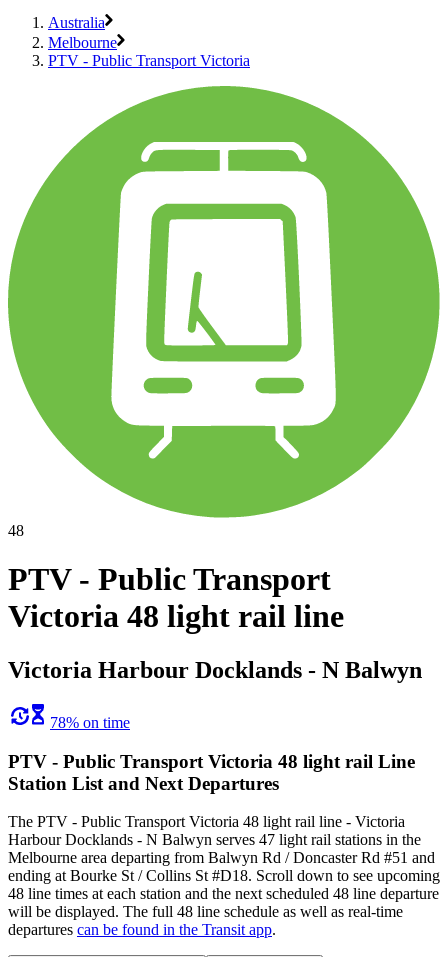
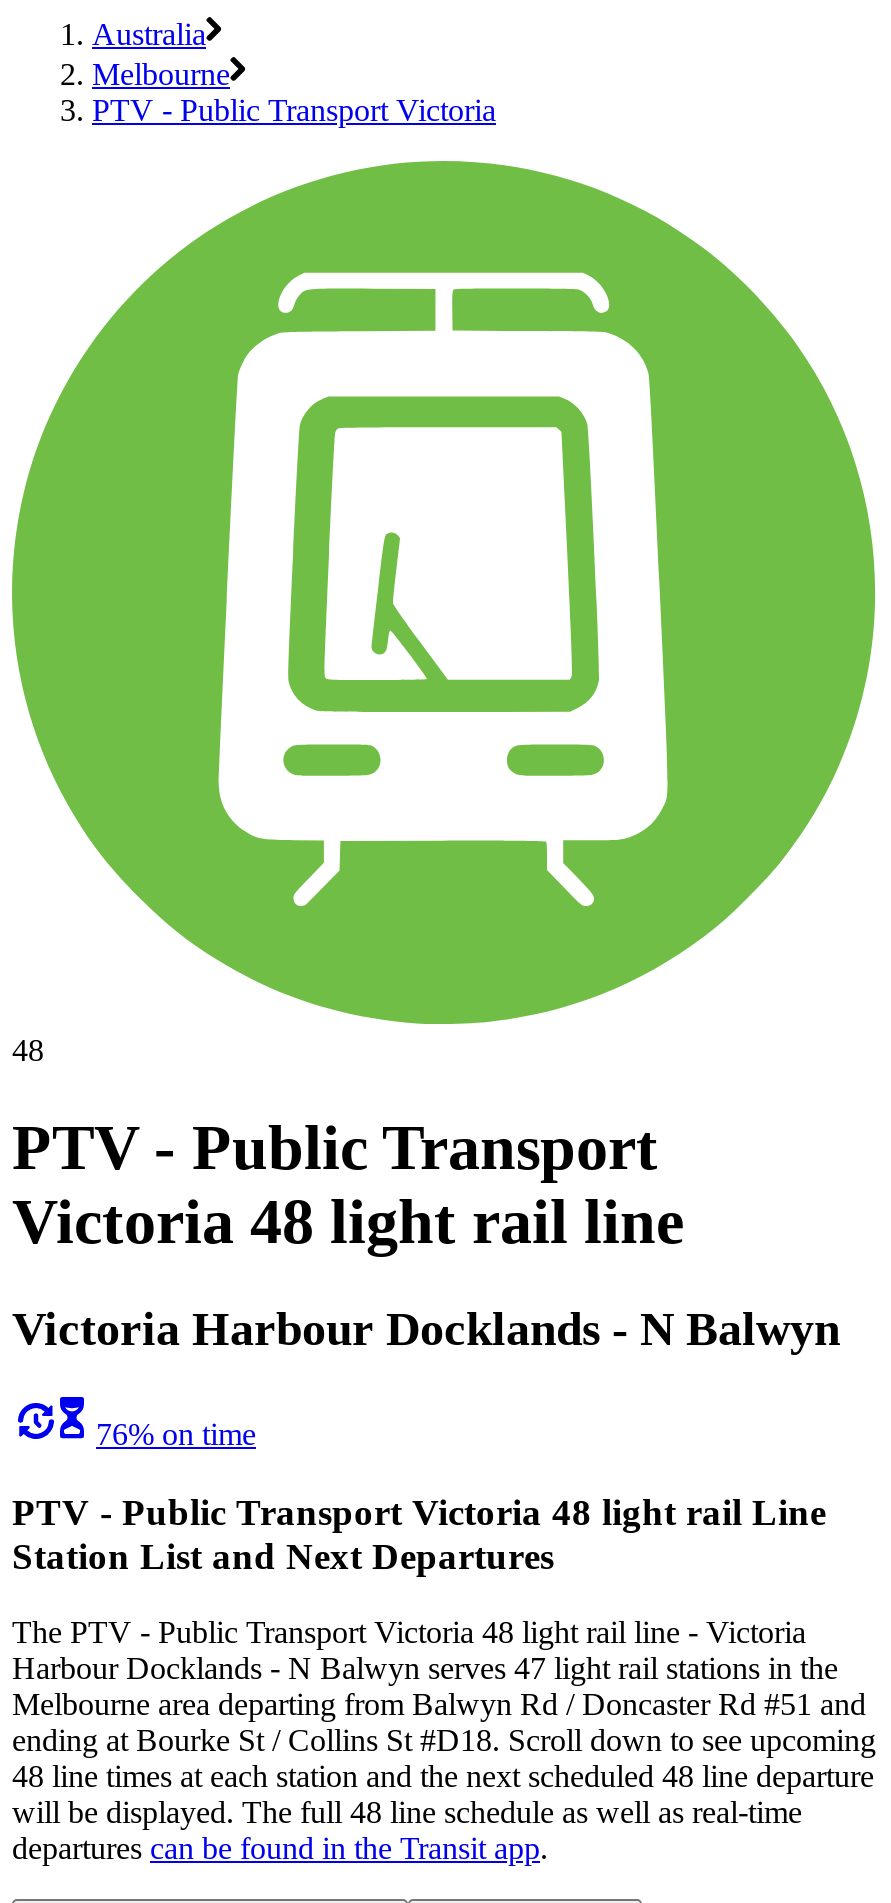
- 78% on time
+ 76% on time
